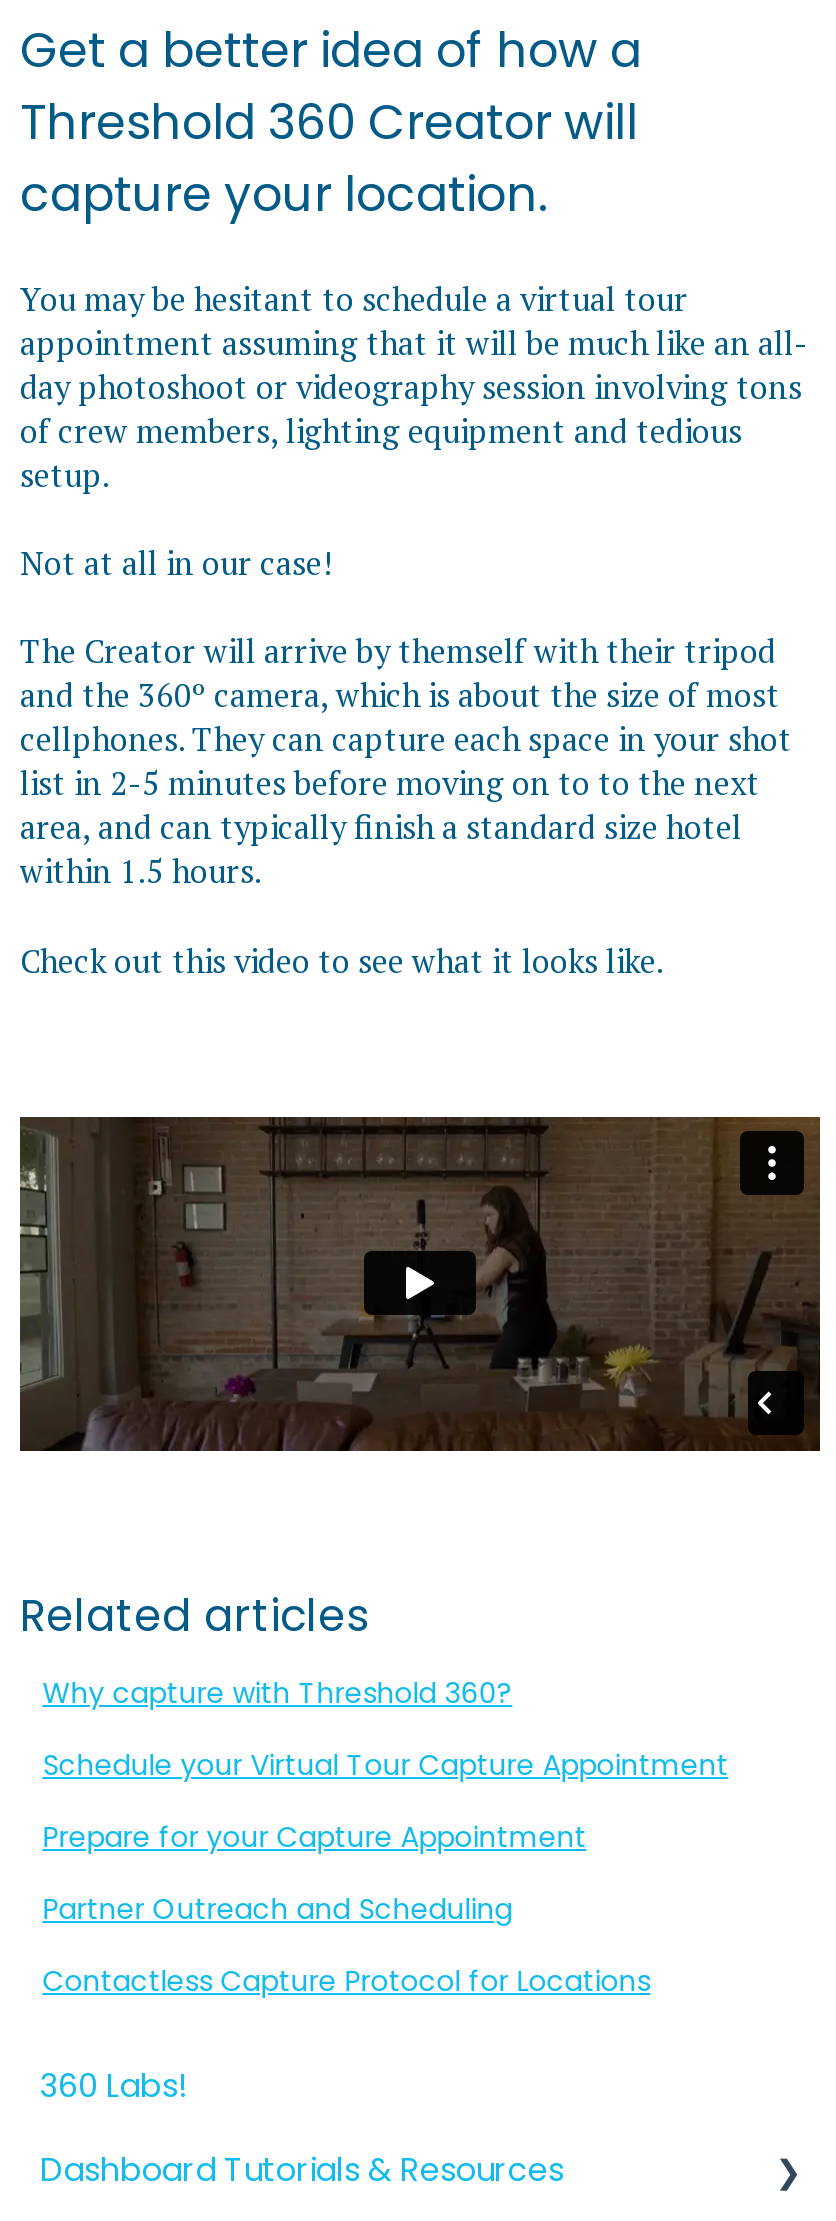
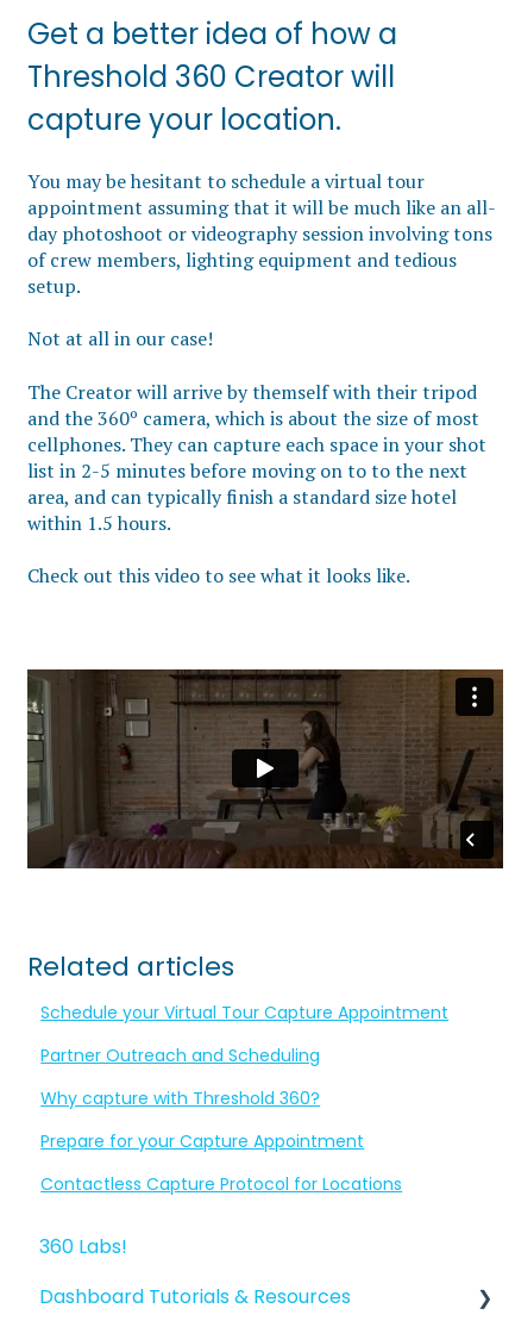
moved down: Why capture with Threshold 360?

moved up: Schedule your Virtual Tour Capture Appointment

moved down: Prepare for your Capture Appointment

moved up: Partner Outreach and Scheduling
